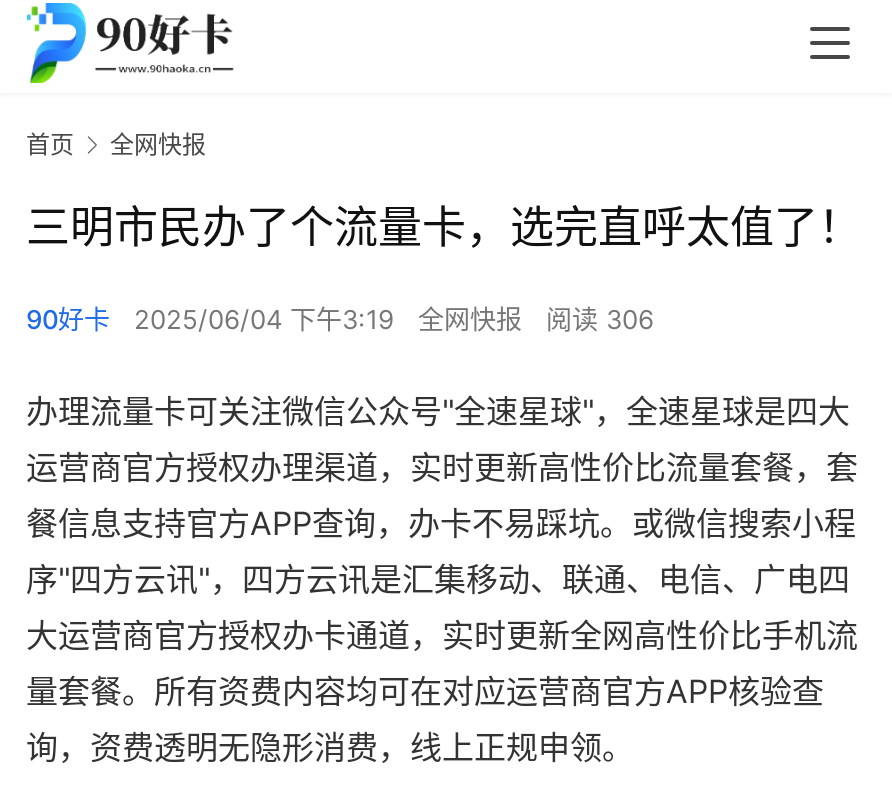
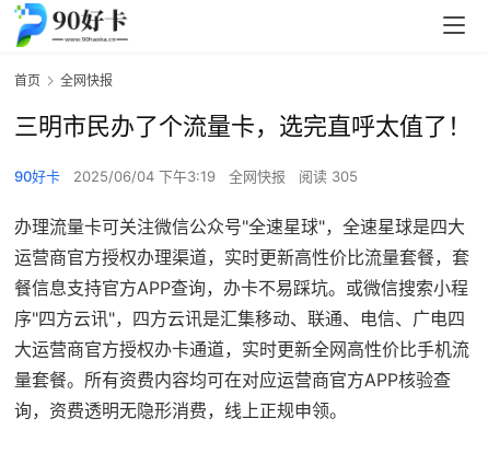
- 90好卡 2025/06/04 下午3:19 全网快报 阅读 306
+ 90好卡 2025/06/04 下午3:19 全网快报 阅读 305
